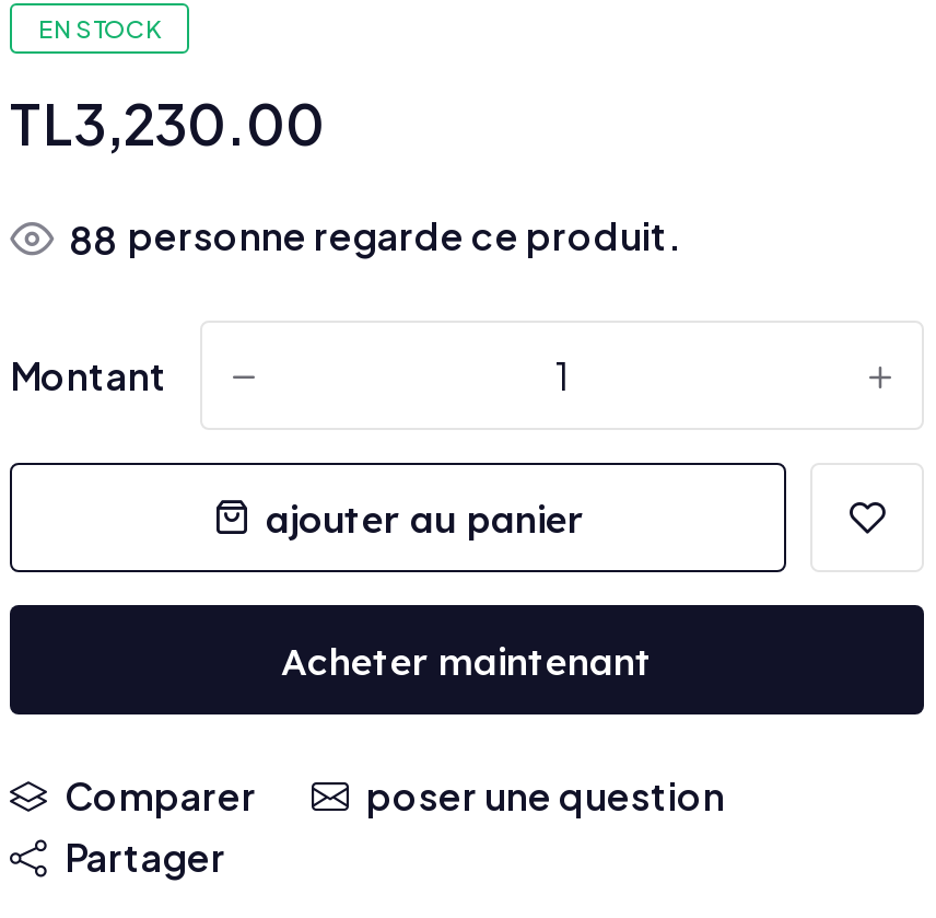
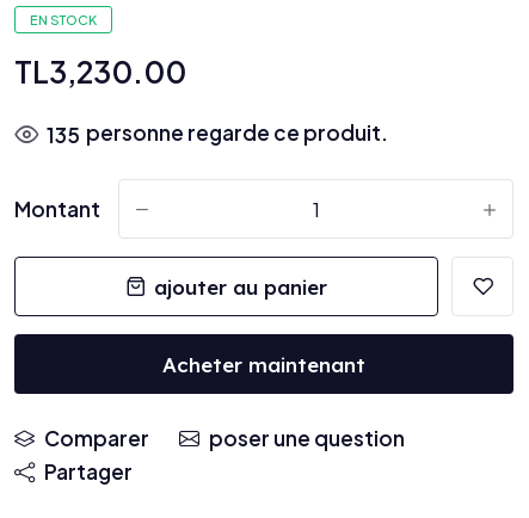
- 88 personne regarde ce produit.
+ 135 personne regarde ce produit.
